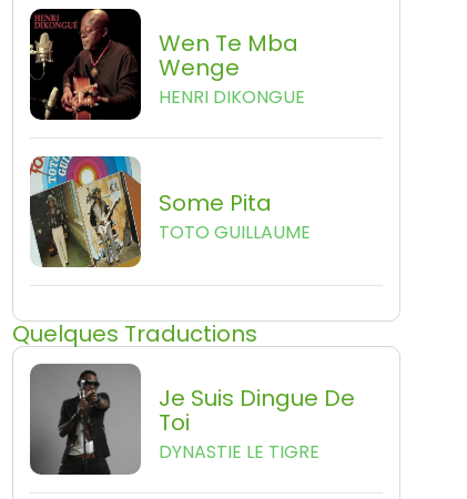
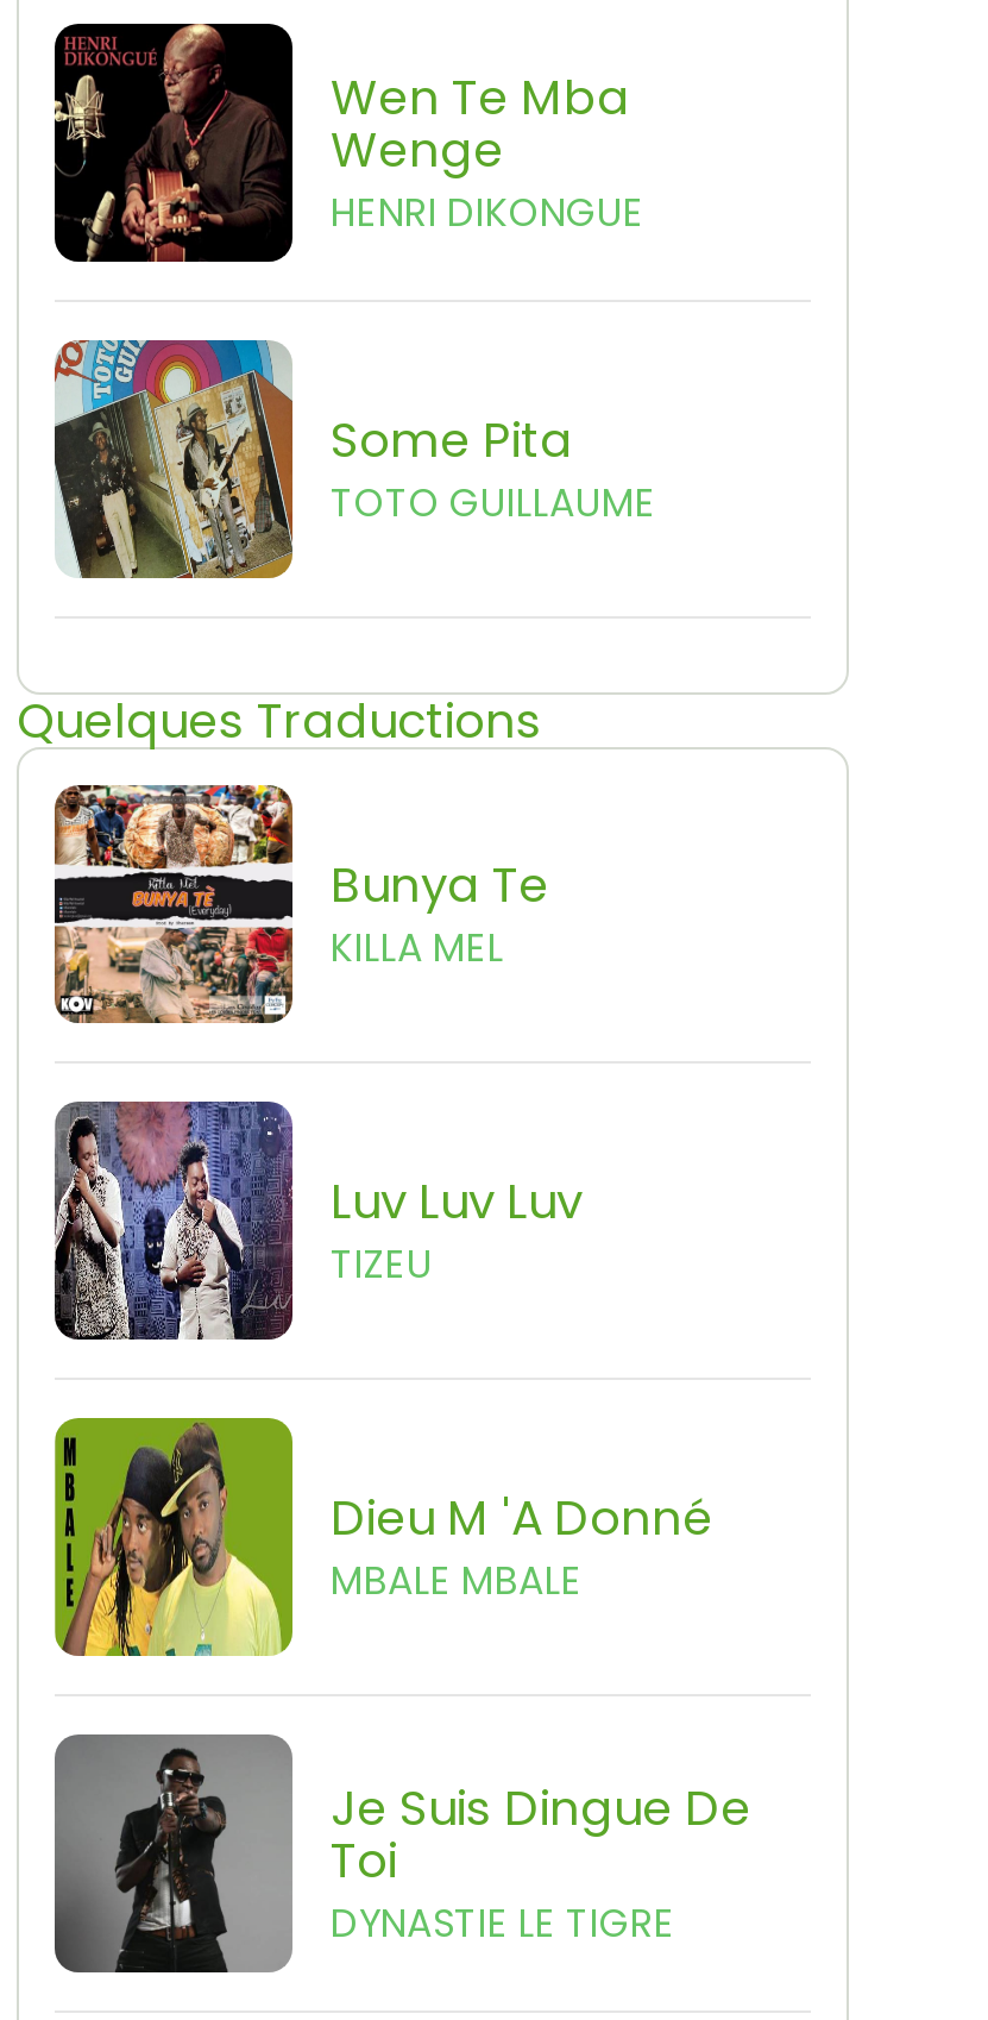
+ [image]
+ Luv Luv Luv
+ TIZEU

+ [image]
+ Dieu M 'a Donné
+ MBALE MBALE

+ [image]
+ Bunya Te
+ KILLA MEL
